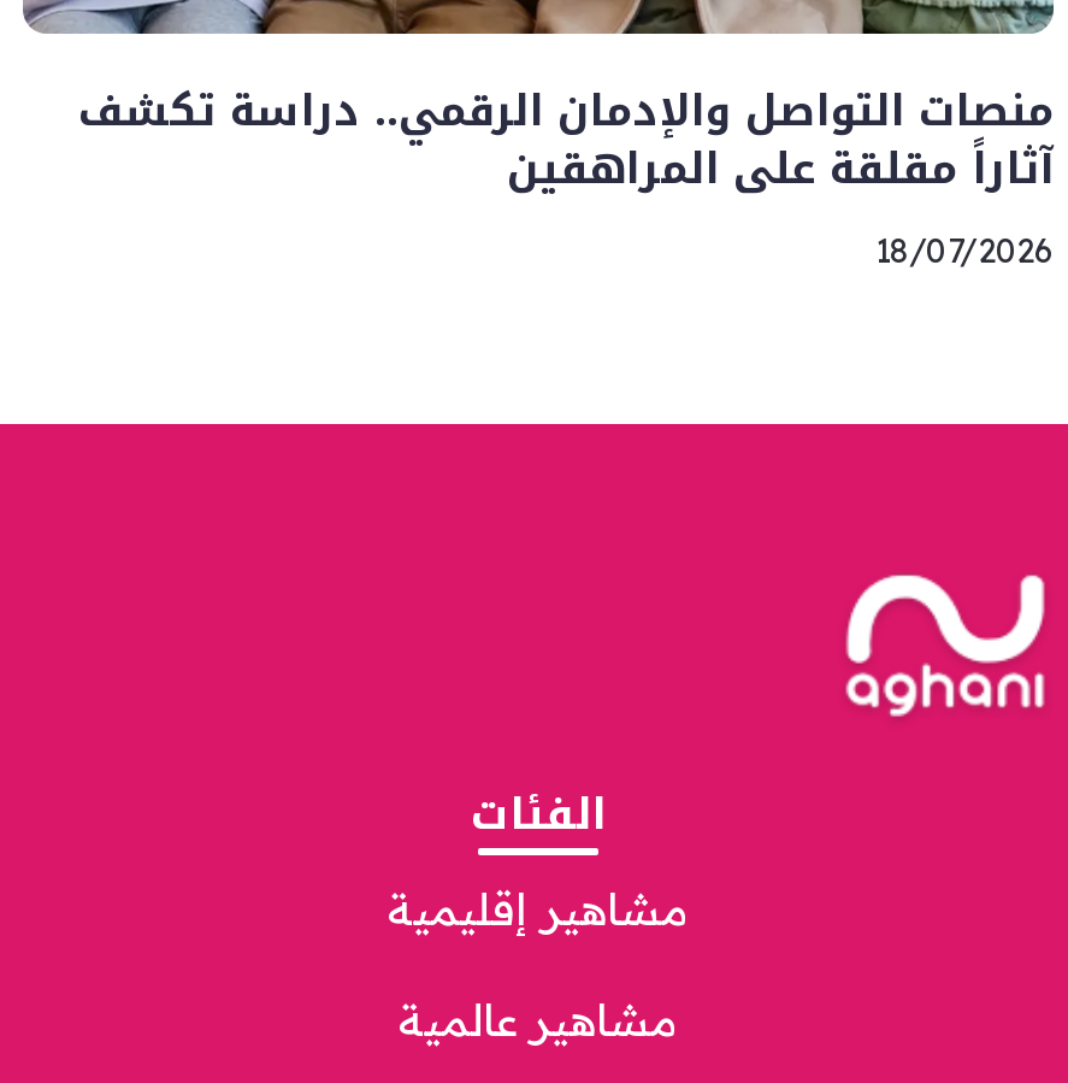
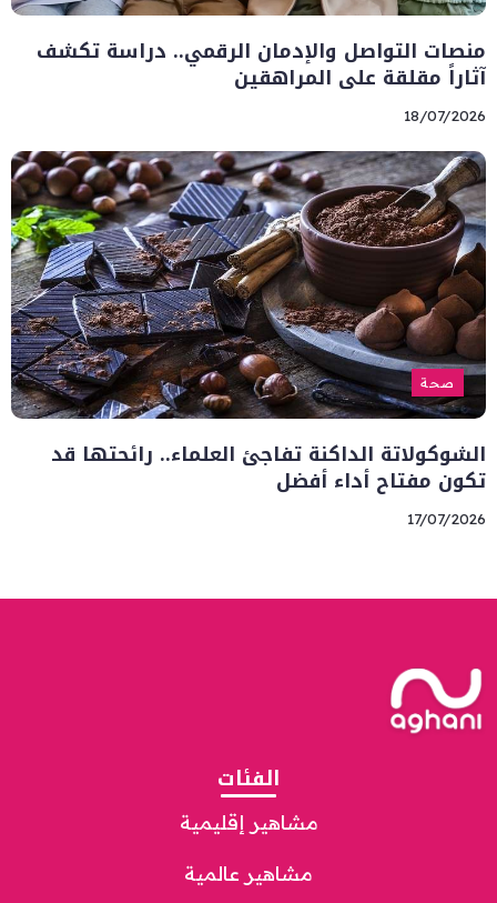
+ [image]
+ صحة
+ الشوكولاتة الداكنة تفاجئ العلماء.. رائحتها قد
+ تكون مفتاح أداء أفضل
+ 17/07/2026
